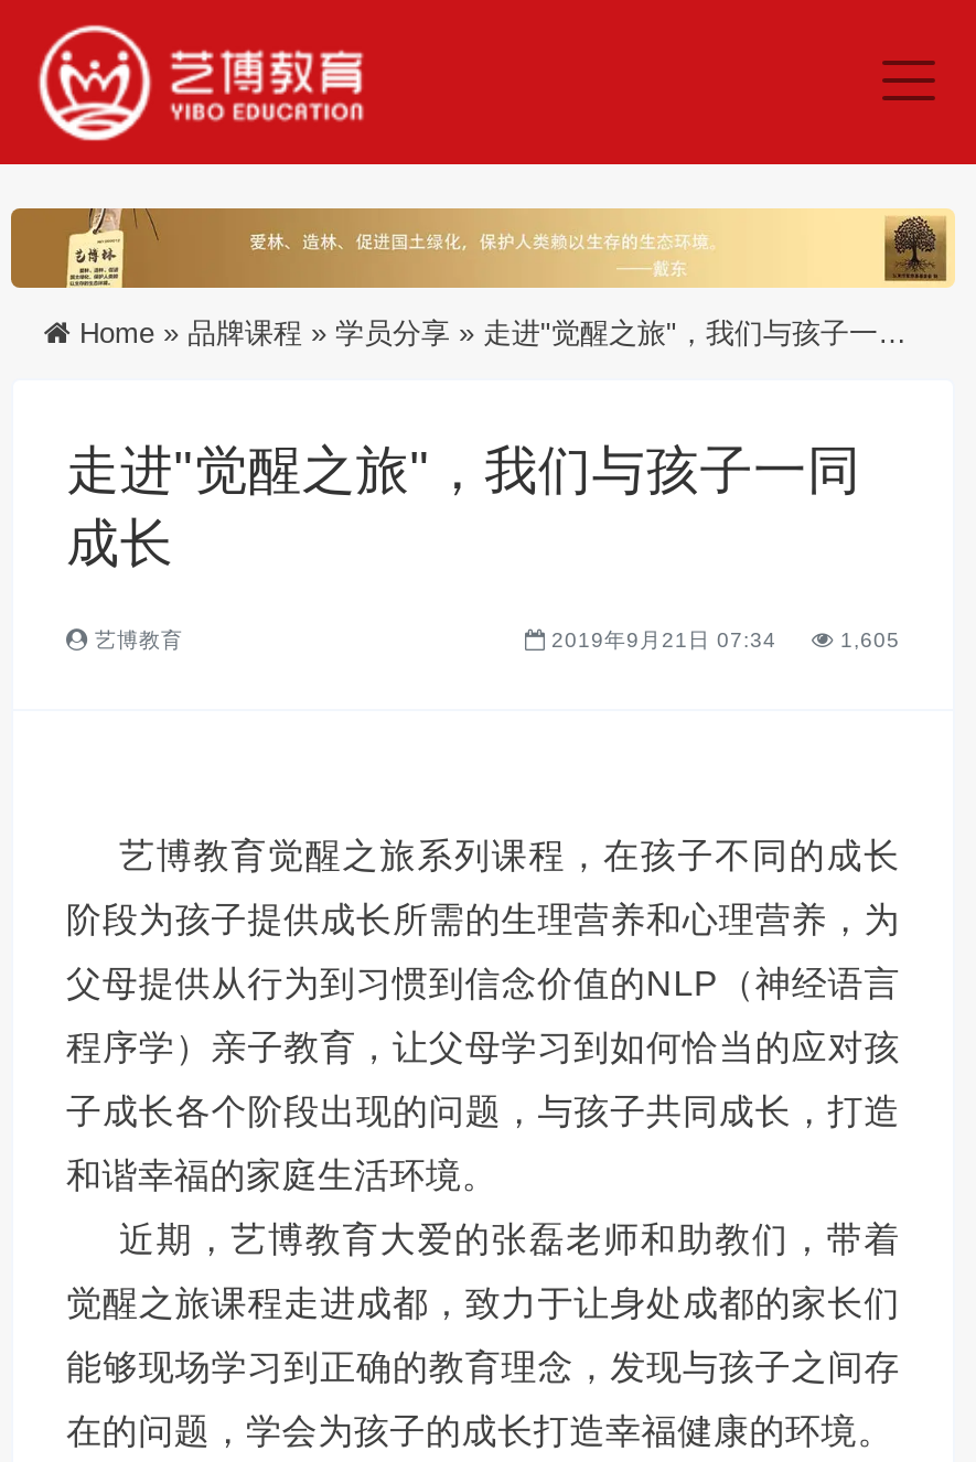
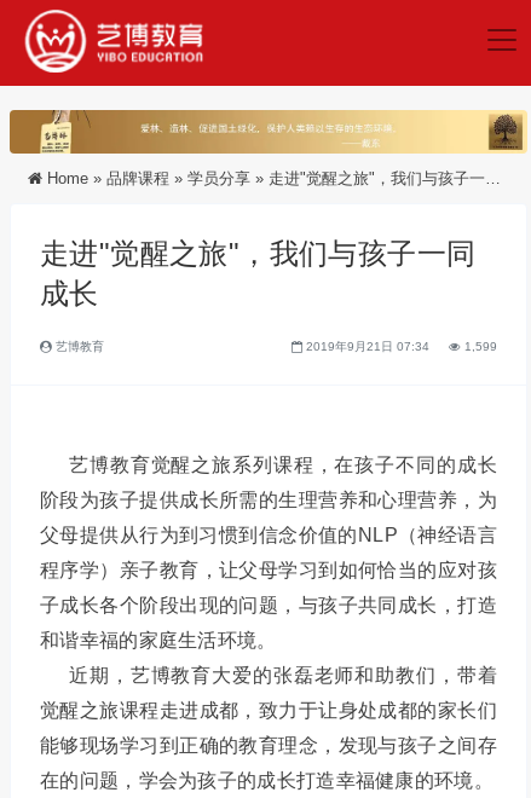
- 1,605
+ 1,599
